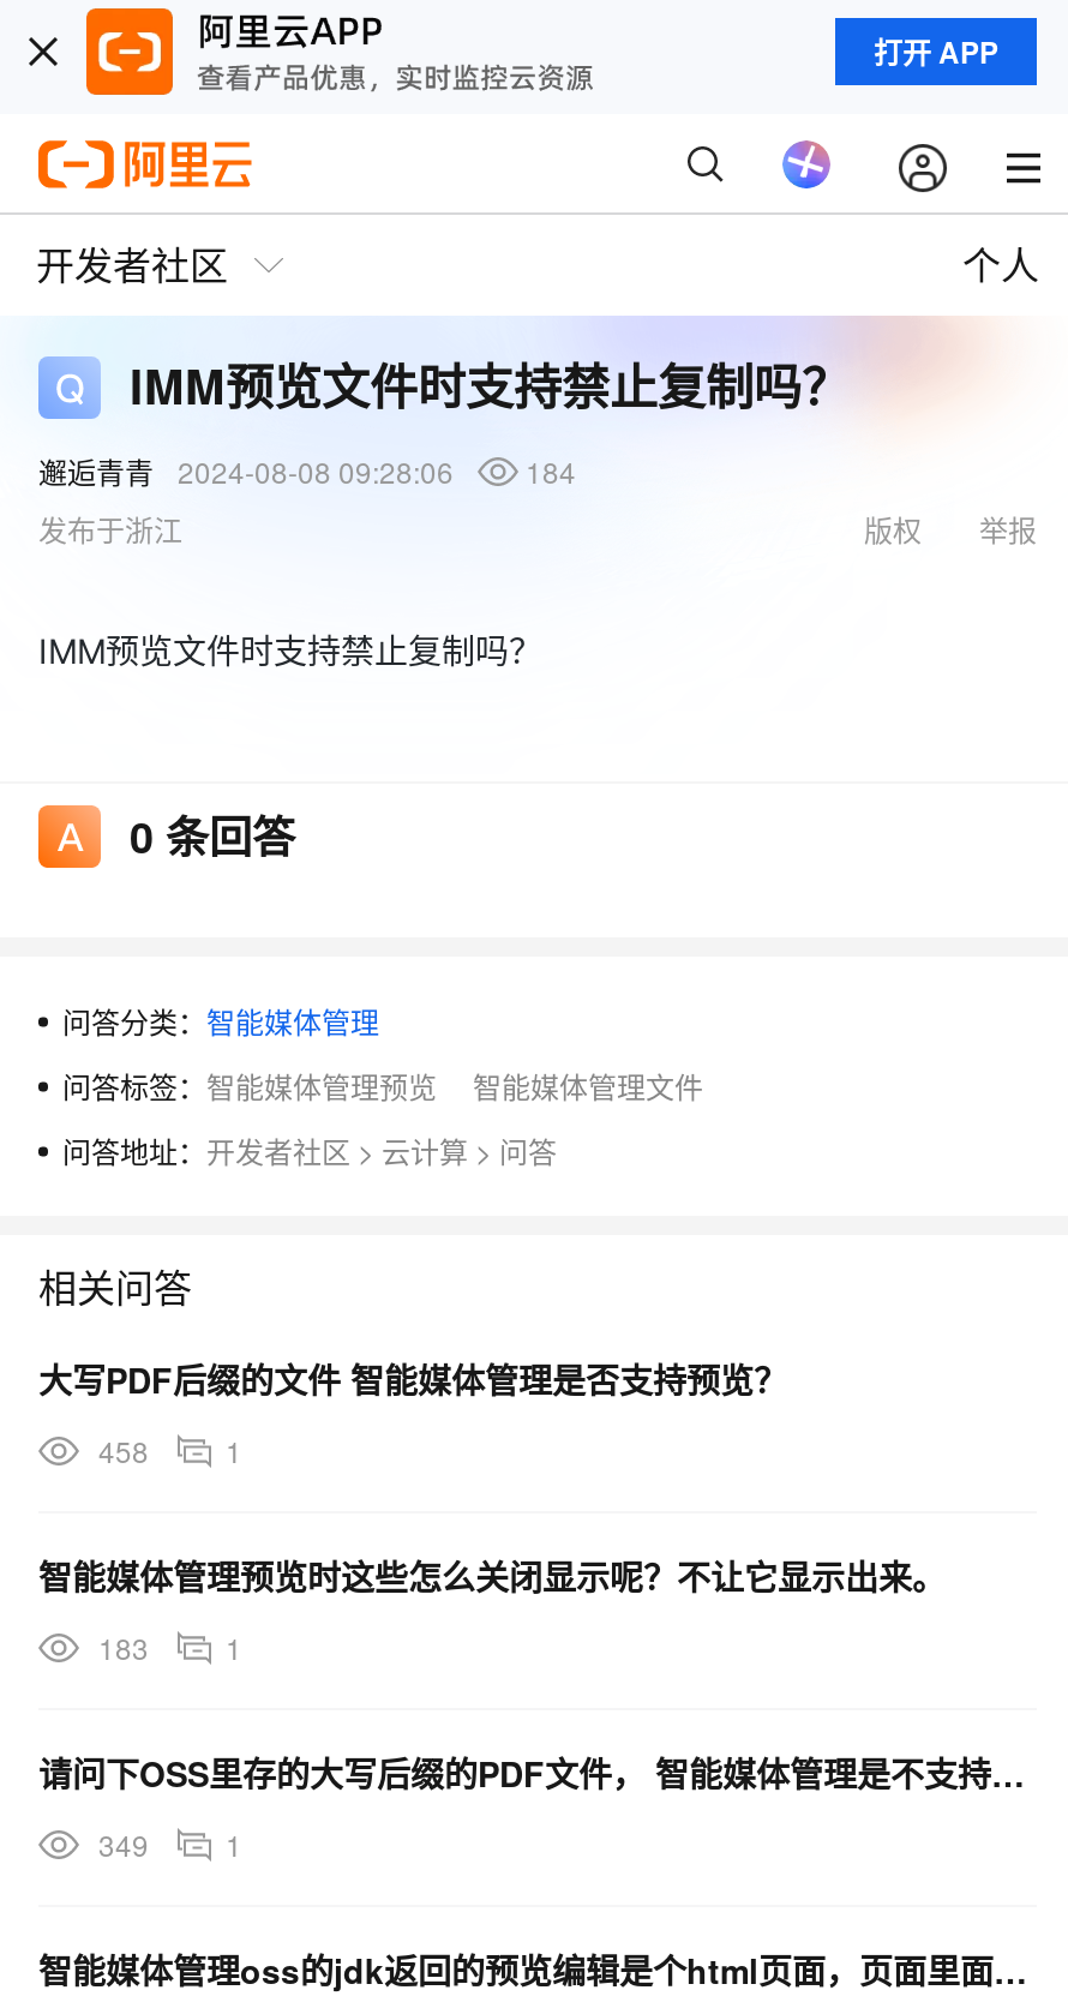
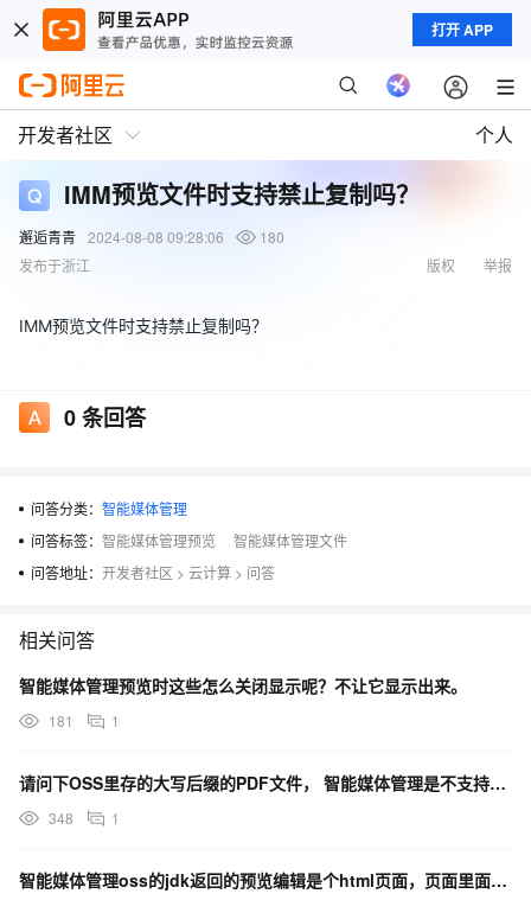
- 邂逅青青 2024-08-08 09:28:06 184
+ 邂逅青青 2024-08-08 09:28:06 180

- 大写PDF后缀的文件 智能媒体管理是否支持预览？
- 458
- 1

- 183 1
+ 181 1

- 349 1
+ 348 1
